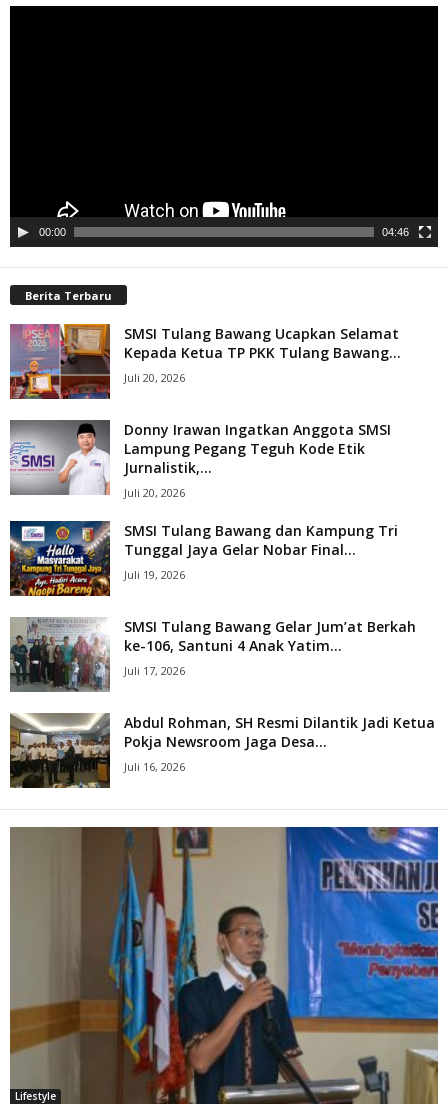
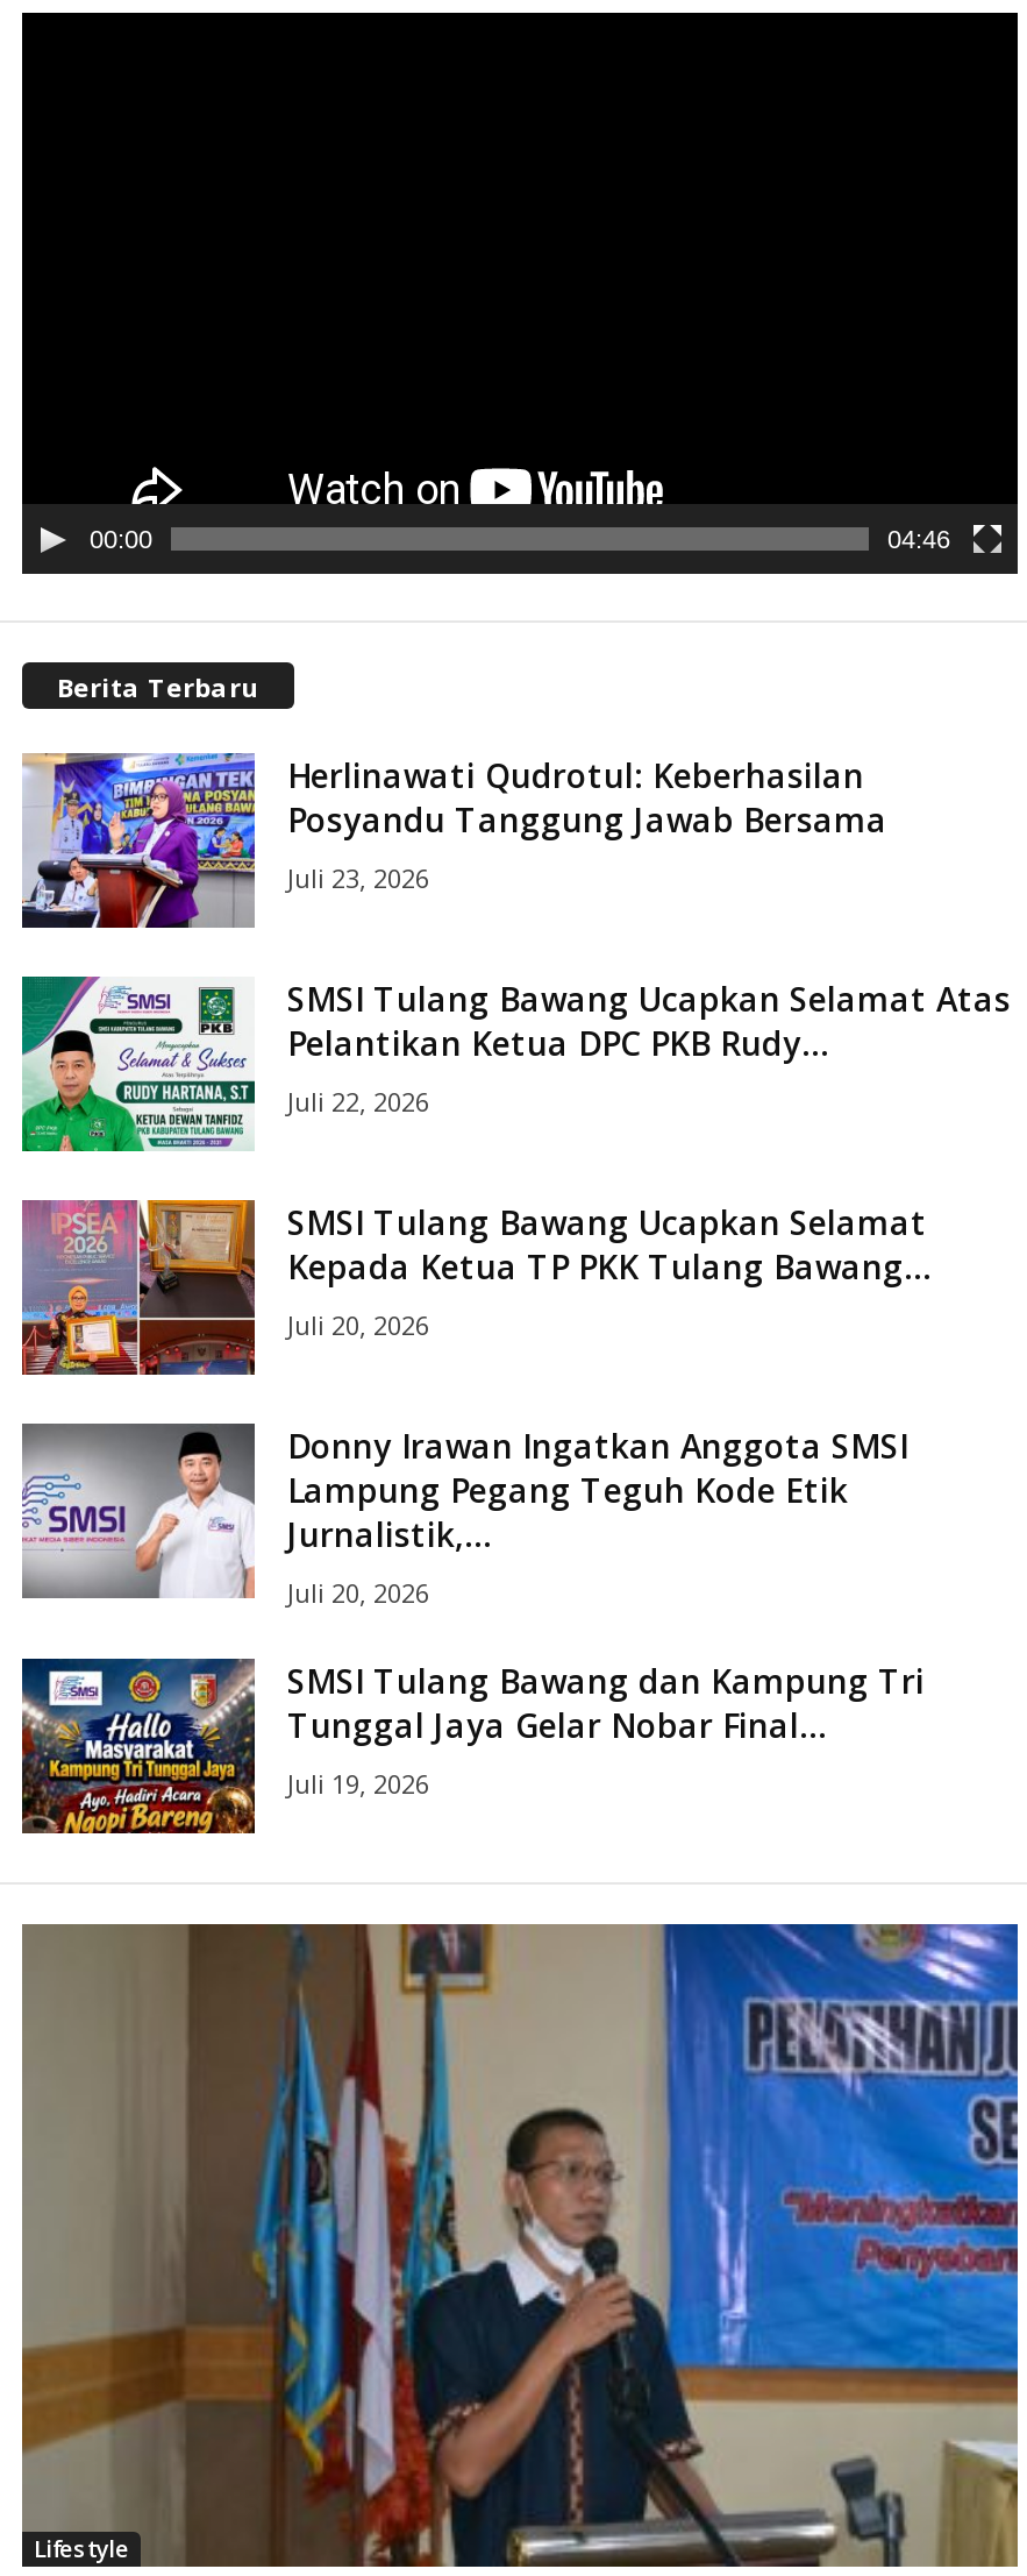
+ [image]

+ [image]
+ Herlinawati Qudrotul: Keberhasilan
+ Posyandu Tanggung Jawab Bersama
+ Juli 23, 2026
+ SMSI Tulang Bawang Ucapkan Selamat Atas
+ Pelantikan Ketua DPC PKB Rudy...
+ Juli 22, 2026

moved down: [image] | SMSI Tulang Bawang Ucapkan Selamat | Kepada Ketua TP PKK Tulang Bawang... | ... | Tunggal Jaya Gelar Nobar Final... | Juli 19, 2026

- [image]
- SMSI Tulang Bawang Gelar Jum’at Berkah
- ke-106, Santuni 4 Anak Yatim...
- Juli 17, 2026
- Abdul Rohman, SH Resmi Dilantik Jadi Ketua
- Pokja Newsroom Jaga Desa...
- Juli 16, 2026

- [image]
